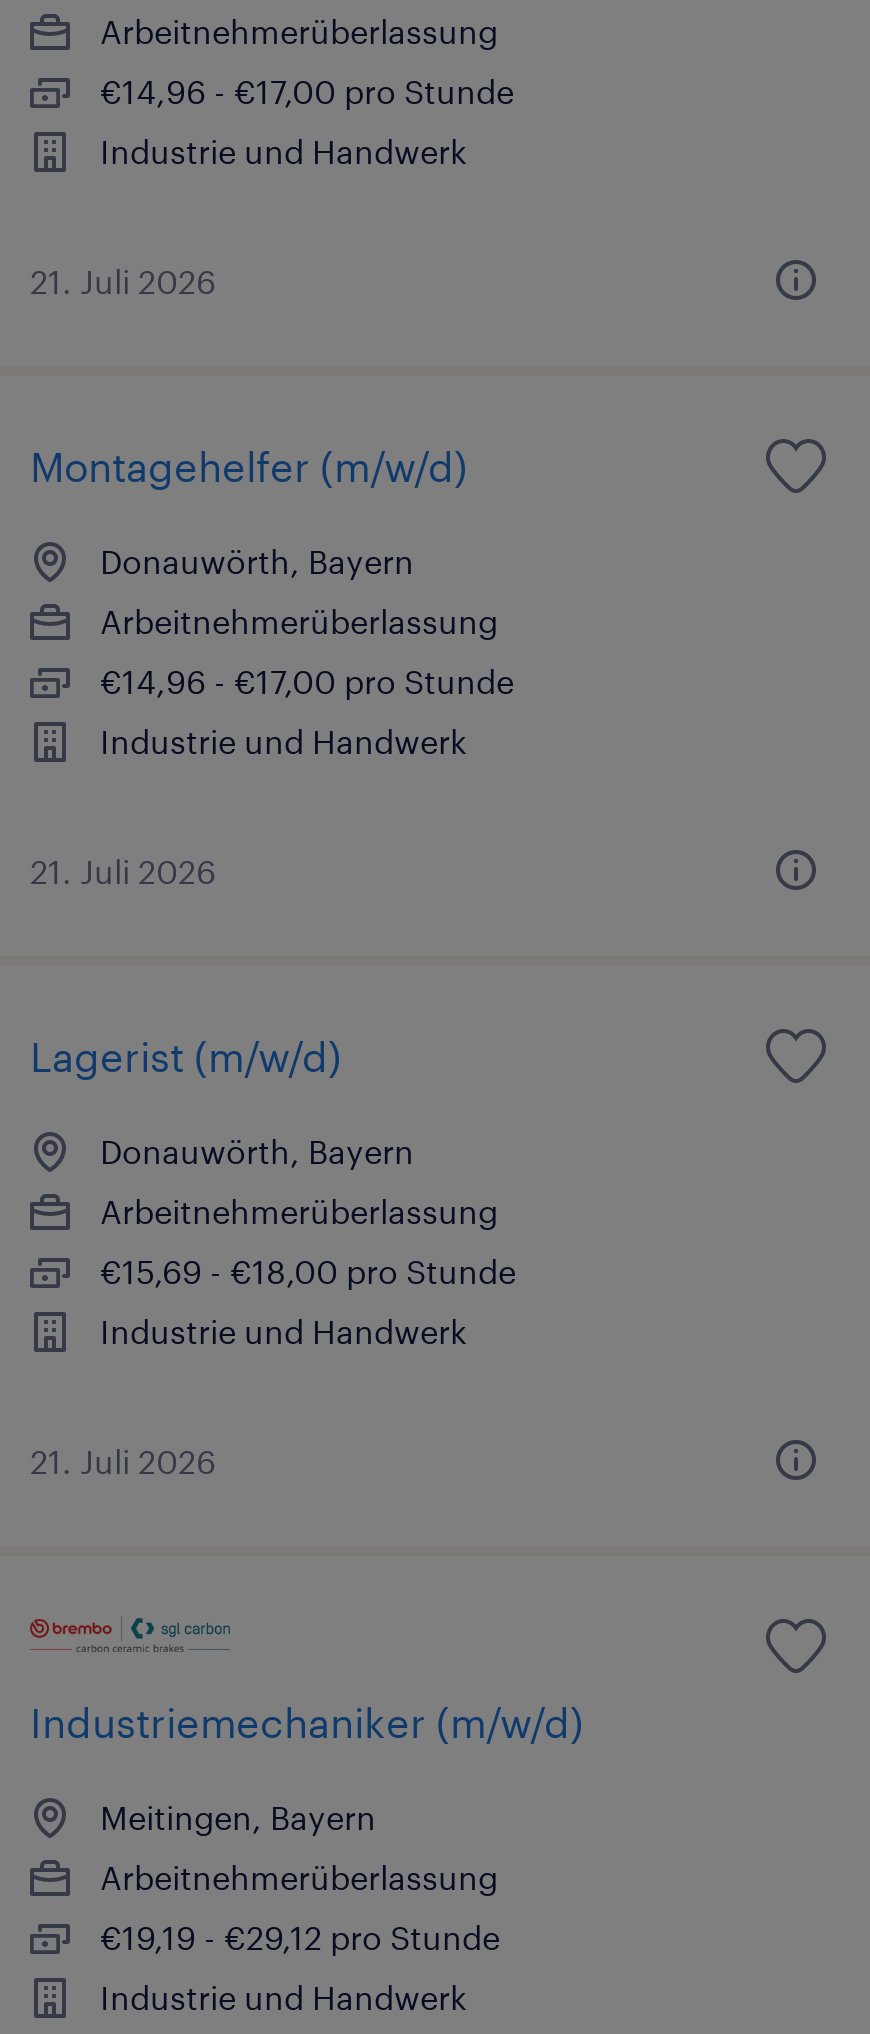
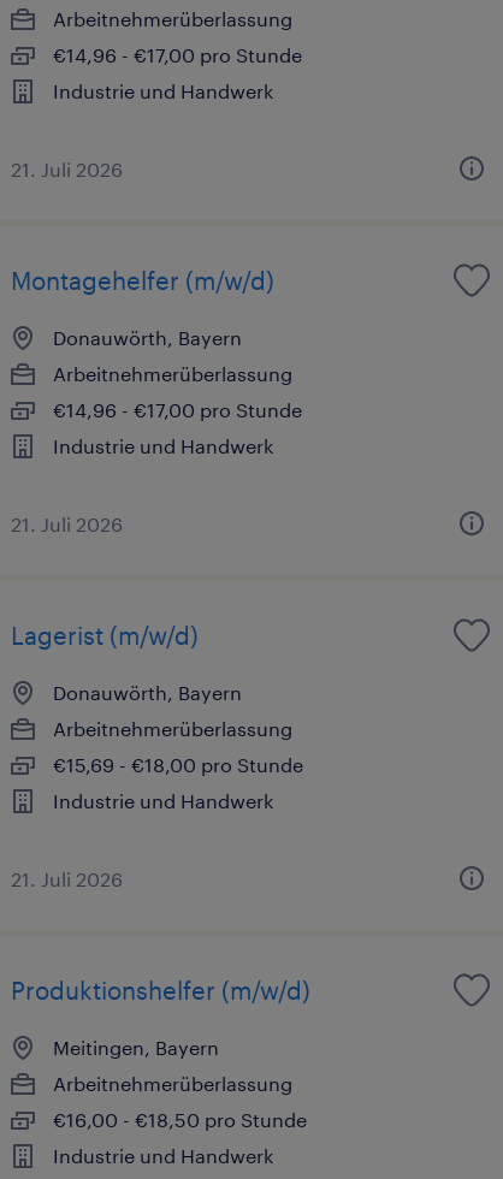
- Industriemechaniker (m/w/d)
+ Produktionshelfer (m/w/d)

- €19,19 - €29,12 pro Stunde
+ €16,00 - €18,50 pro Stunde
